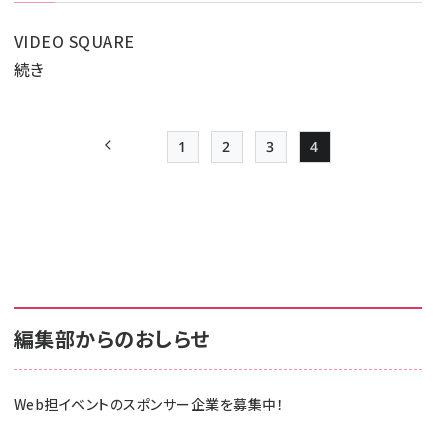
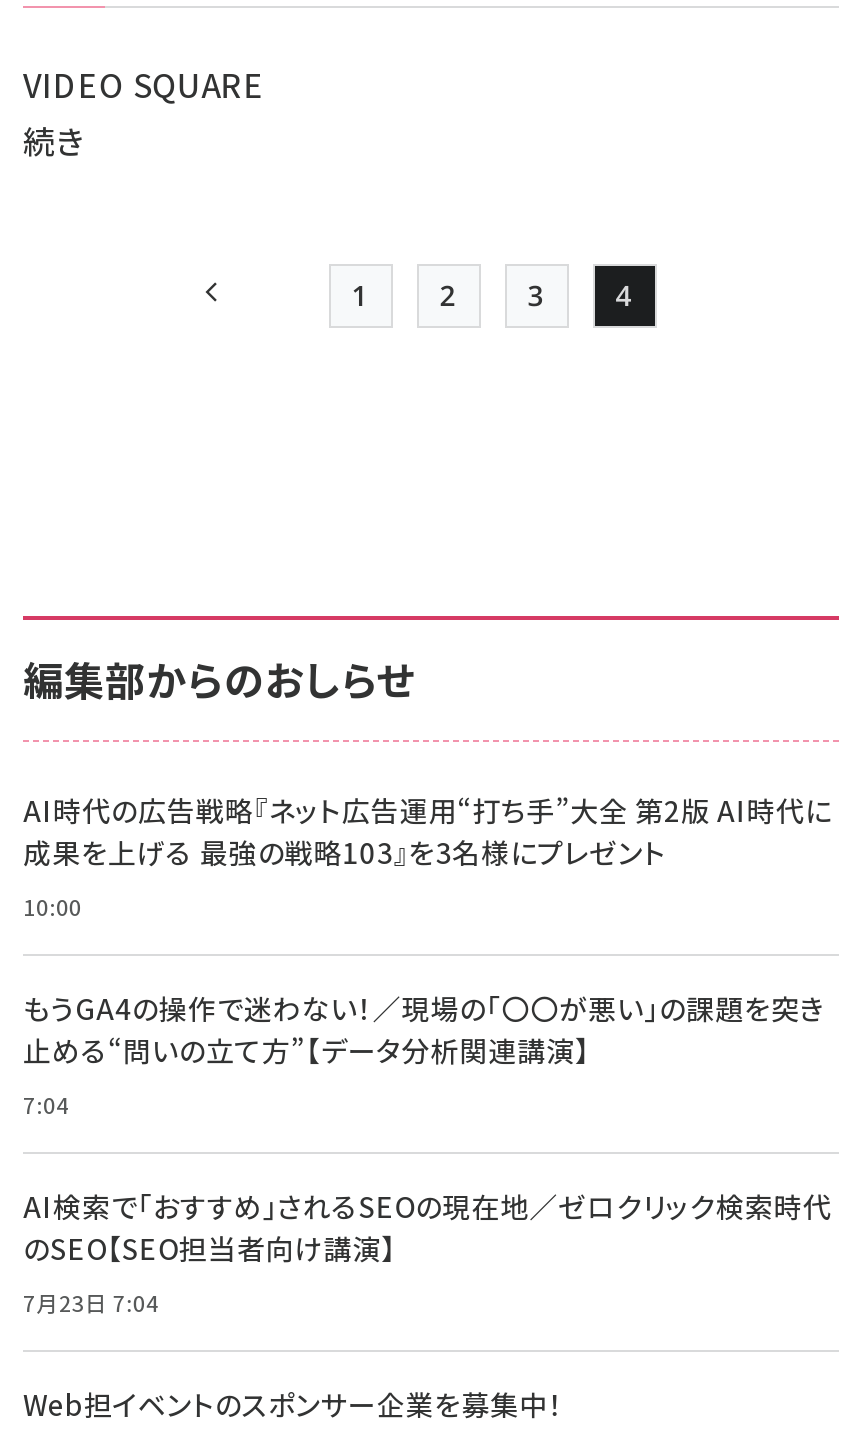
+ AI時代の広告戦略『ネット広告運用“打ち手”大全 第2版 AI時代に
+ 成果を上げる 最強の戦略103』を3名様にプレゼント
+ 10:00
+ もうGA4の操作で迷わない！／現場の「〇〇が悪い」の課題を突き
+ 止める“問いの立て方”【データ分析関連講演】
+ 7:04
+ AI検索で「おすすめ」されるSEOの現在地／ゼロクリック検索時代
+ のSEO【SEO担当者向け講演】
+ 7月23日 7:04
